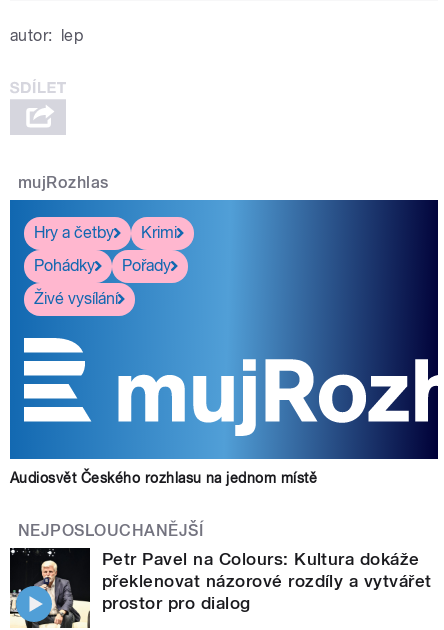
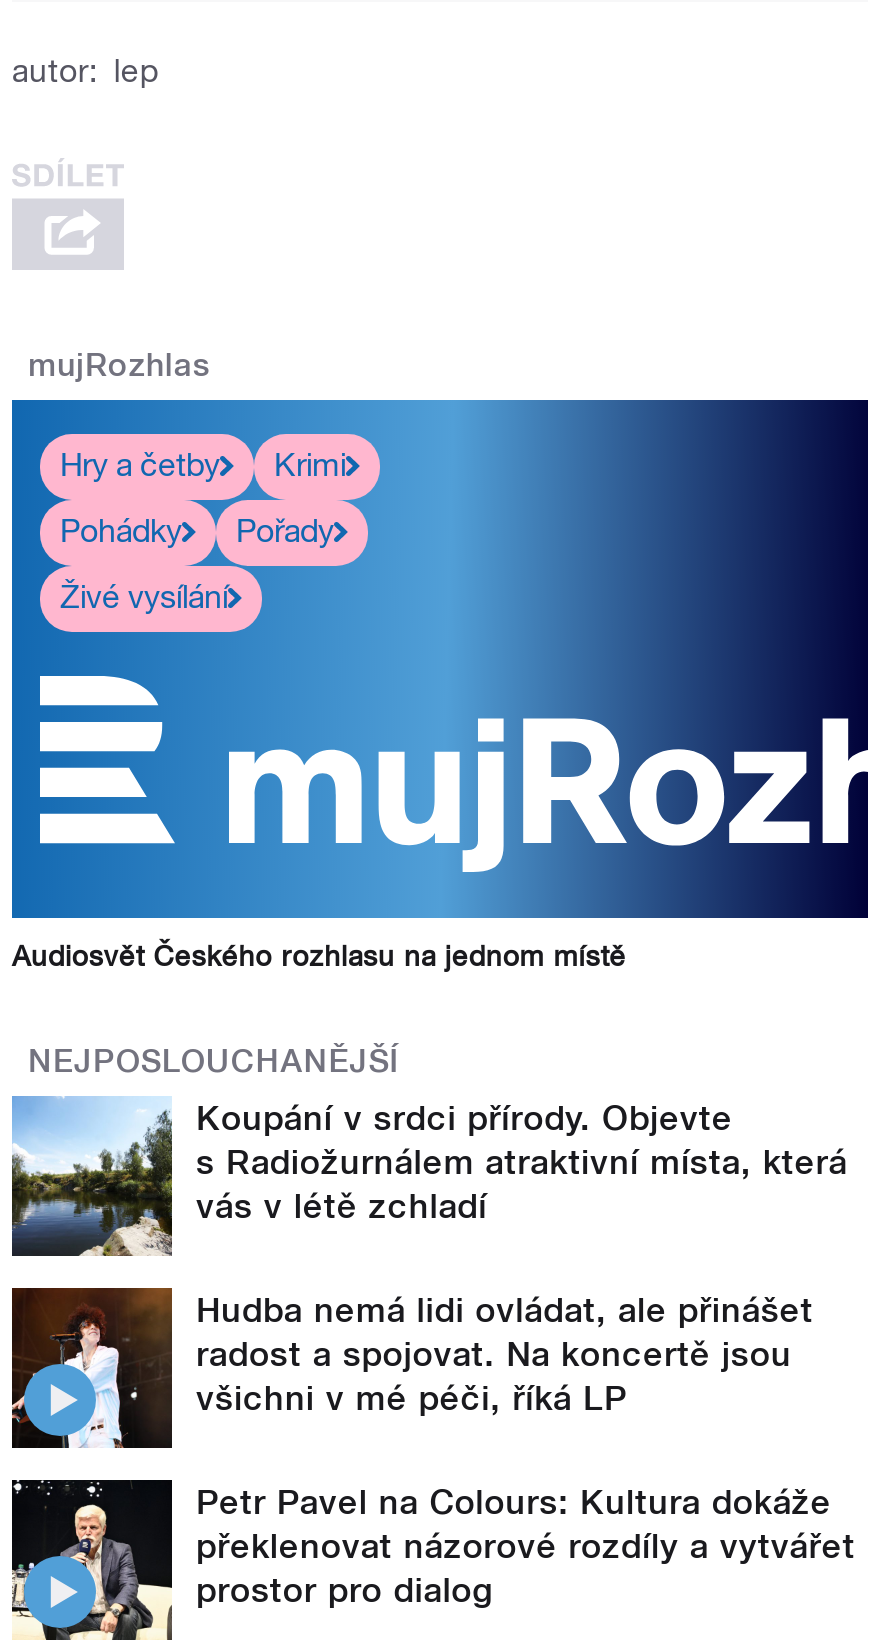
+ [image]
+ Koupání v srdci přírody. Objevte
+ s Radiožurnálem atraktivní místa, která
+ vás v létě zchladí
+ Hudba nemá lidi ovládat, ale přinášet
+ radost a spojovat. Na koncertě jsou
+ všichni v mé péči, říká LP

+ [image]
